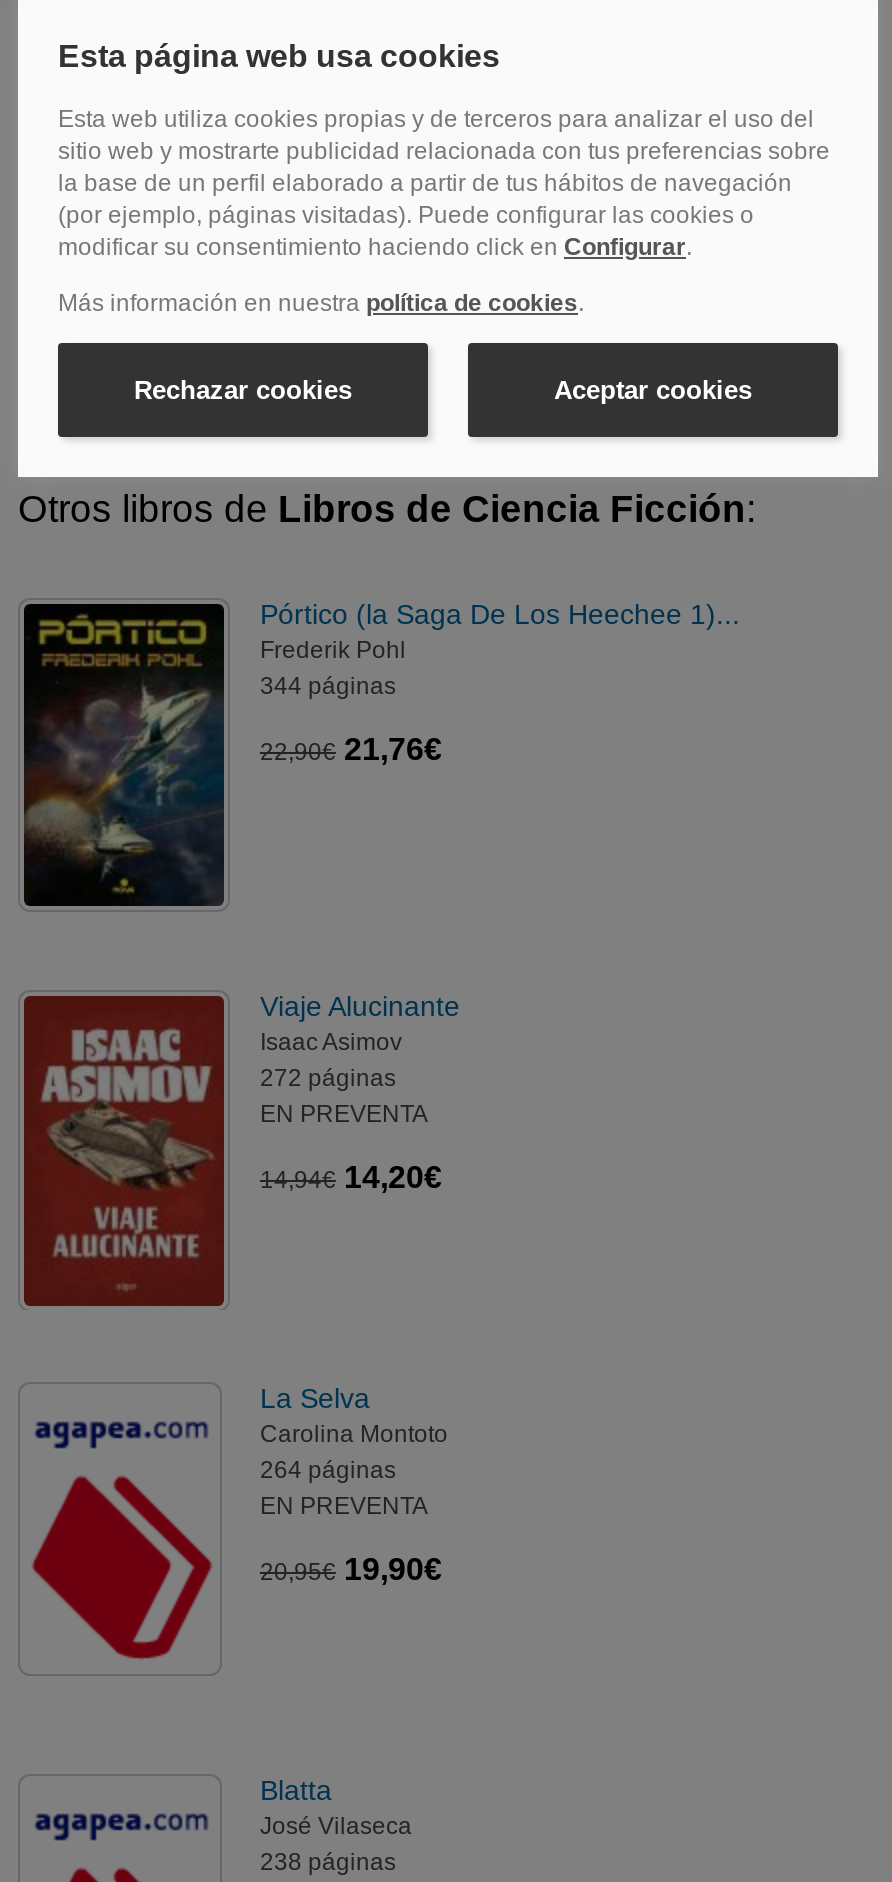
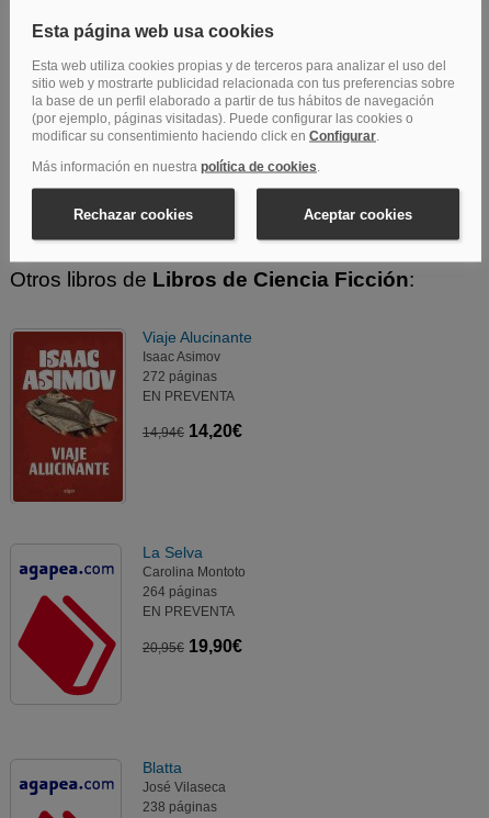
- [image]
- Pórtico (la Saga De Los Heechee 1)...
- Frederik Pohl
- 344 páginas
- 22,90€21,76€
